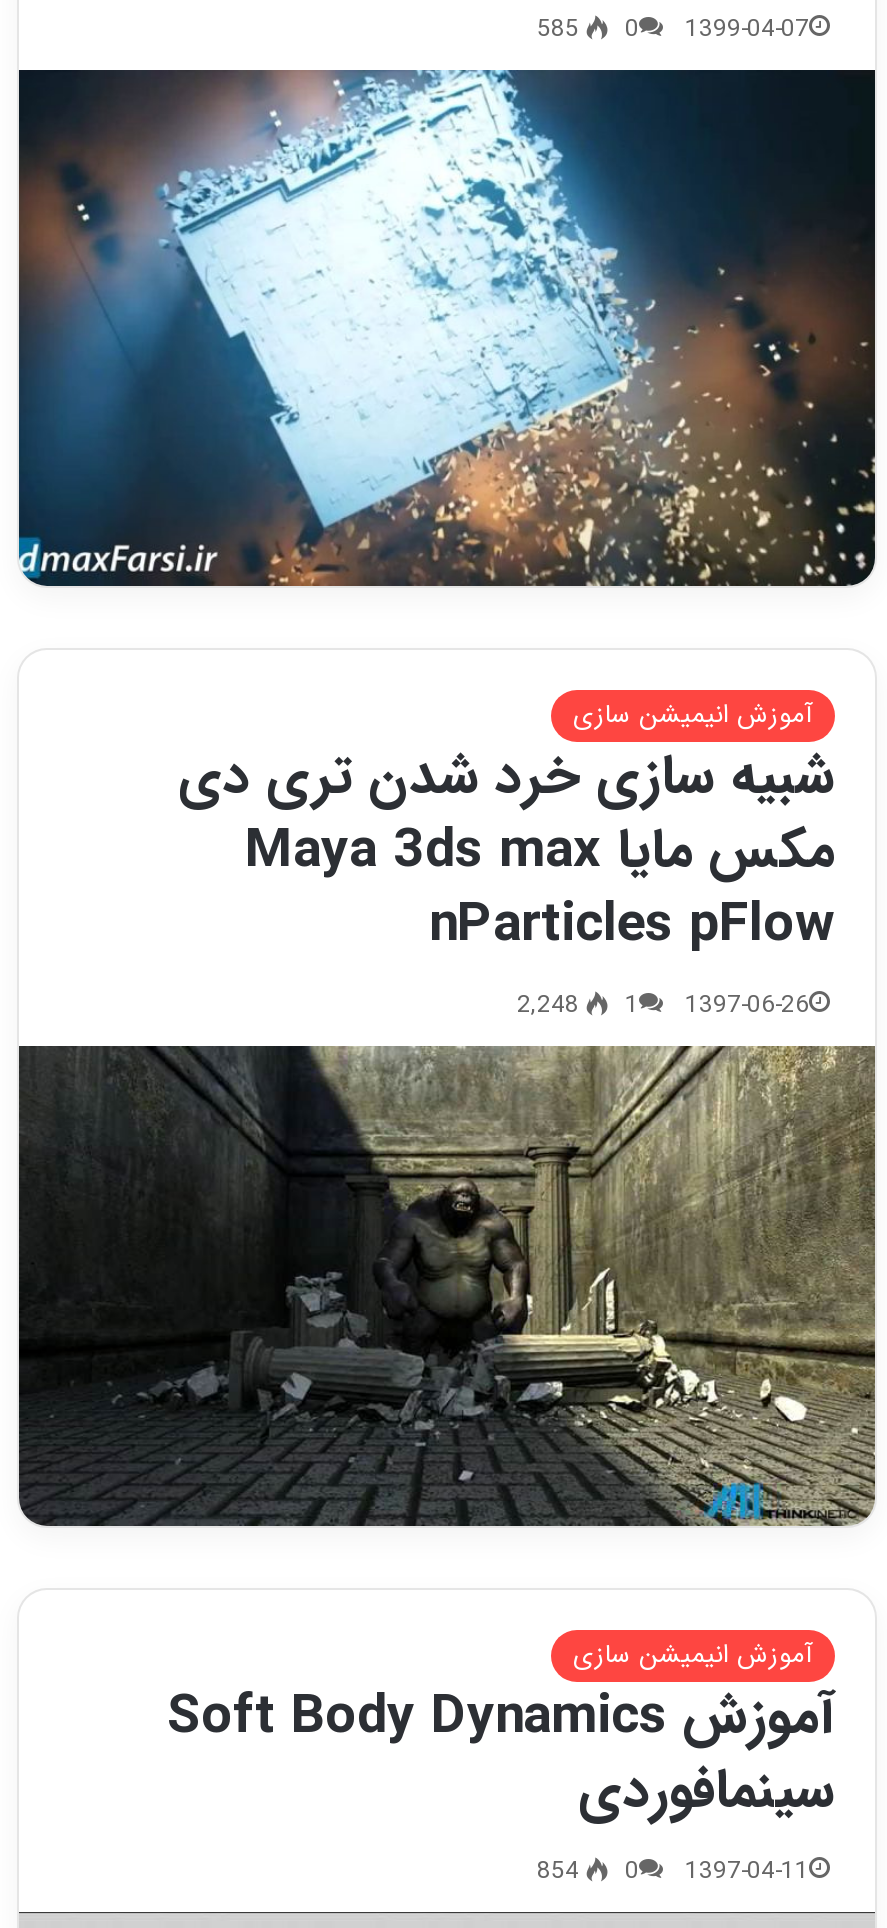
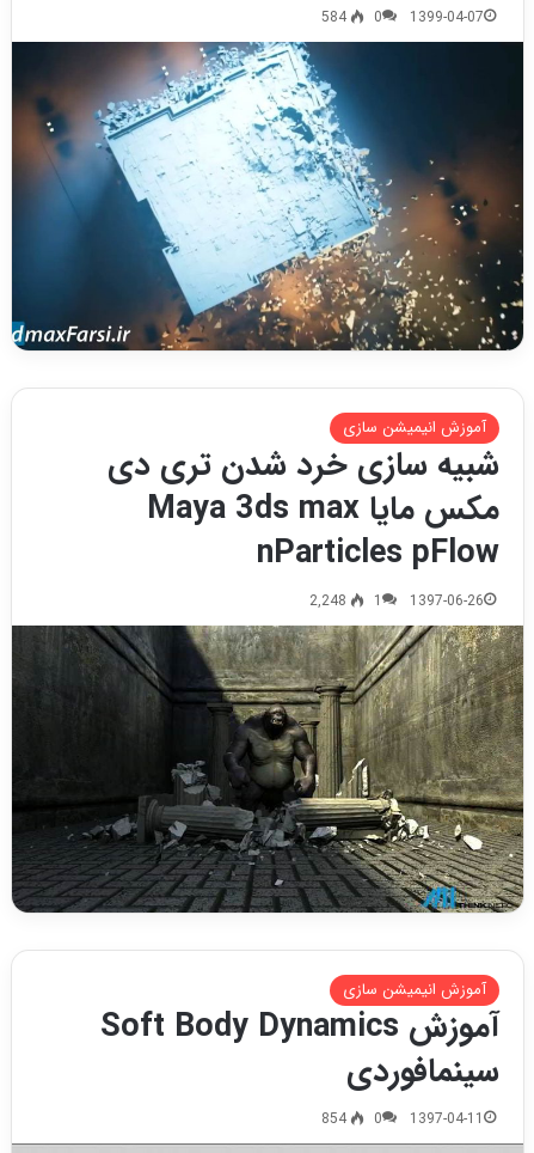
- 585
+ 584
